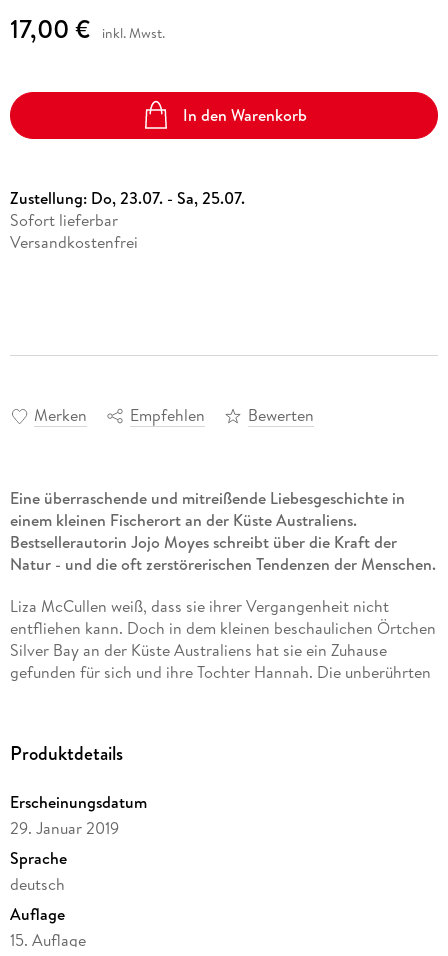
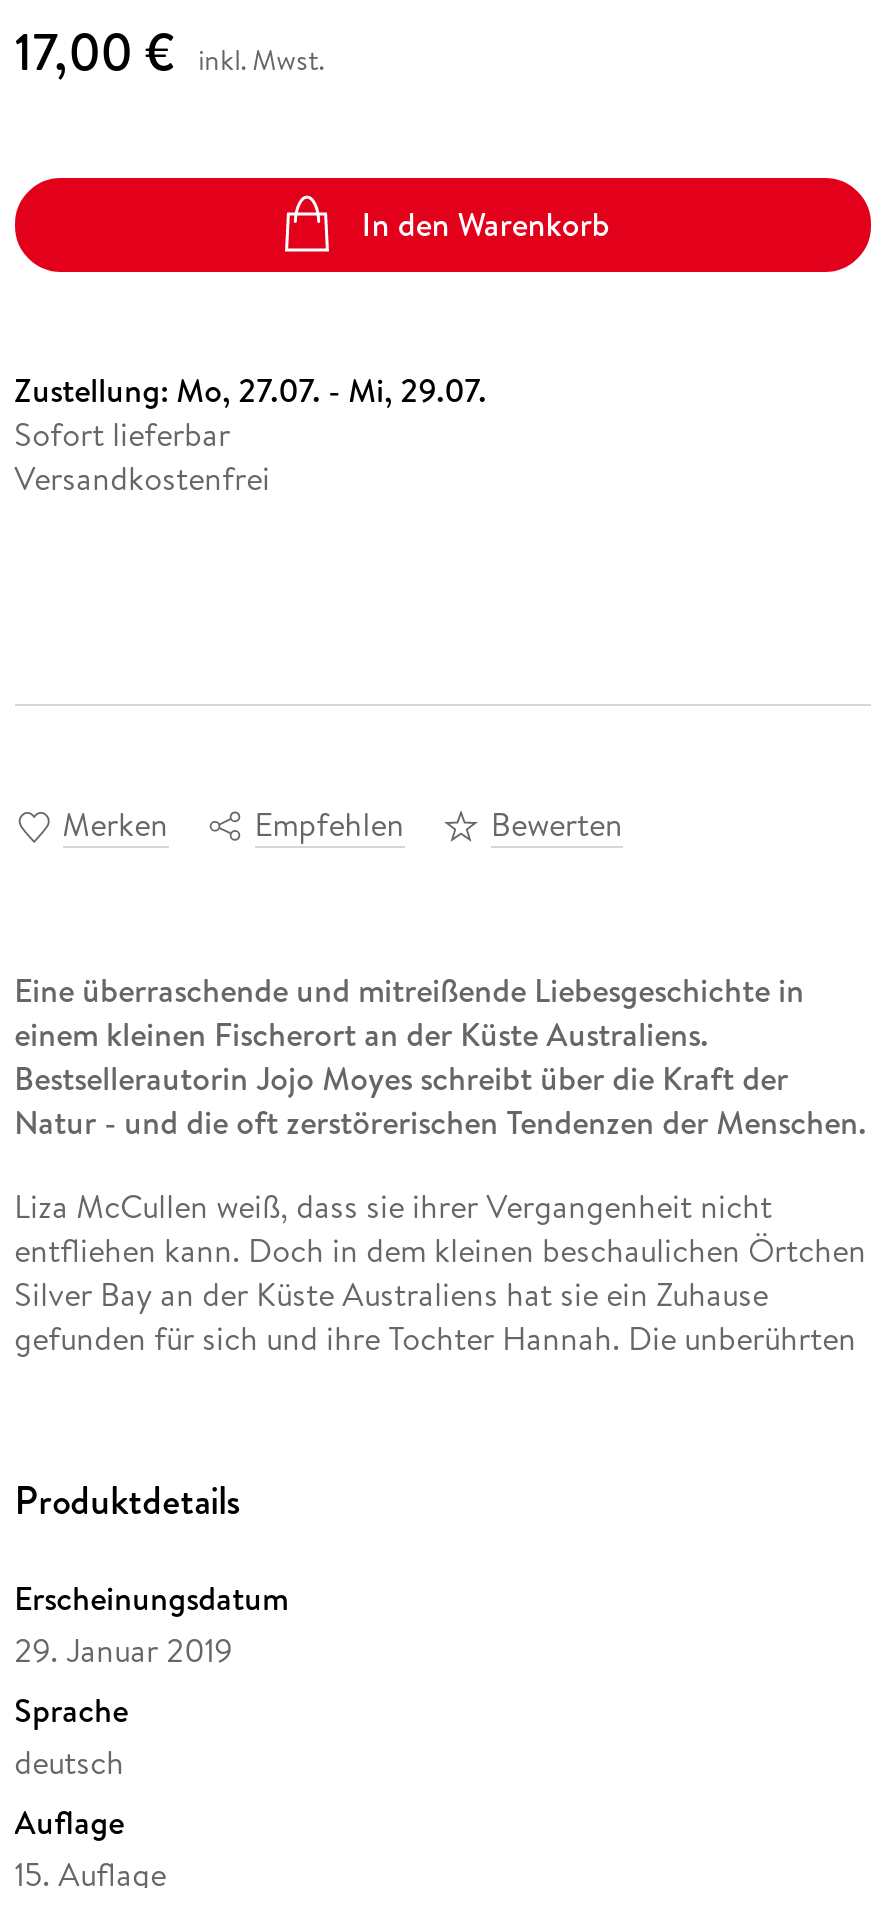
- Zustellung: Do, 23.07. - Sa, 25.07.
+ Zustellung: Mo, 27.07. - Mi, 29.07.
